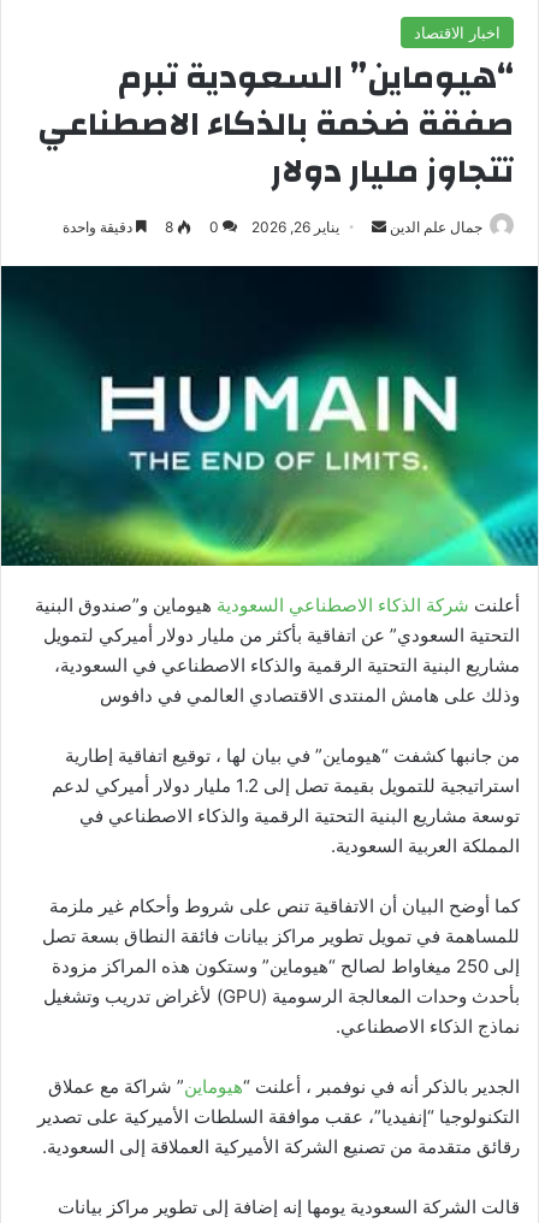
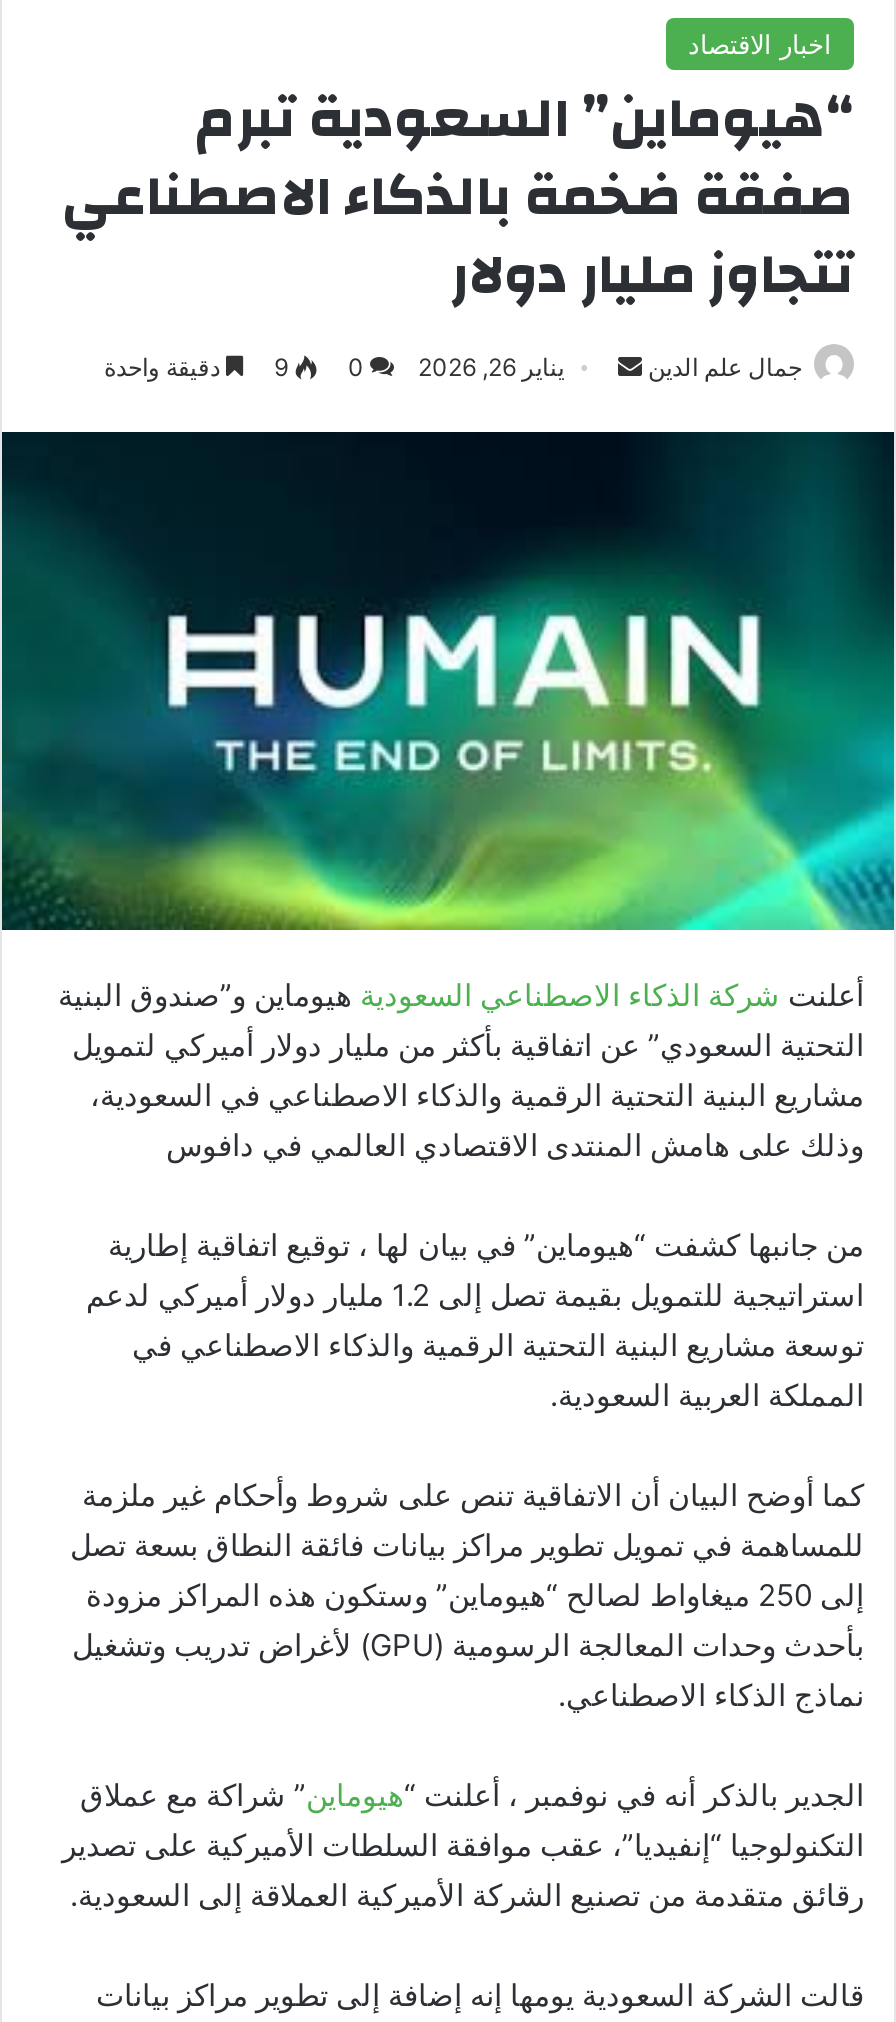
- 0 8 دقيقة واحدة
+ 0 9 دقيقة واحدة
